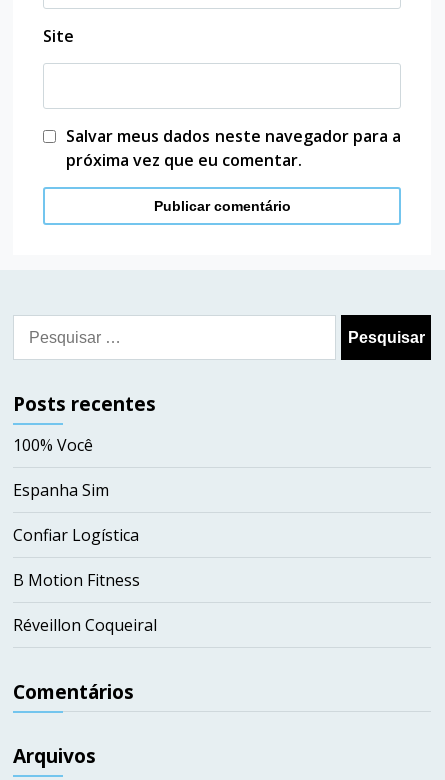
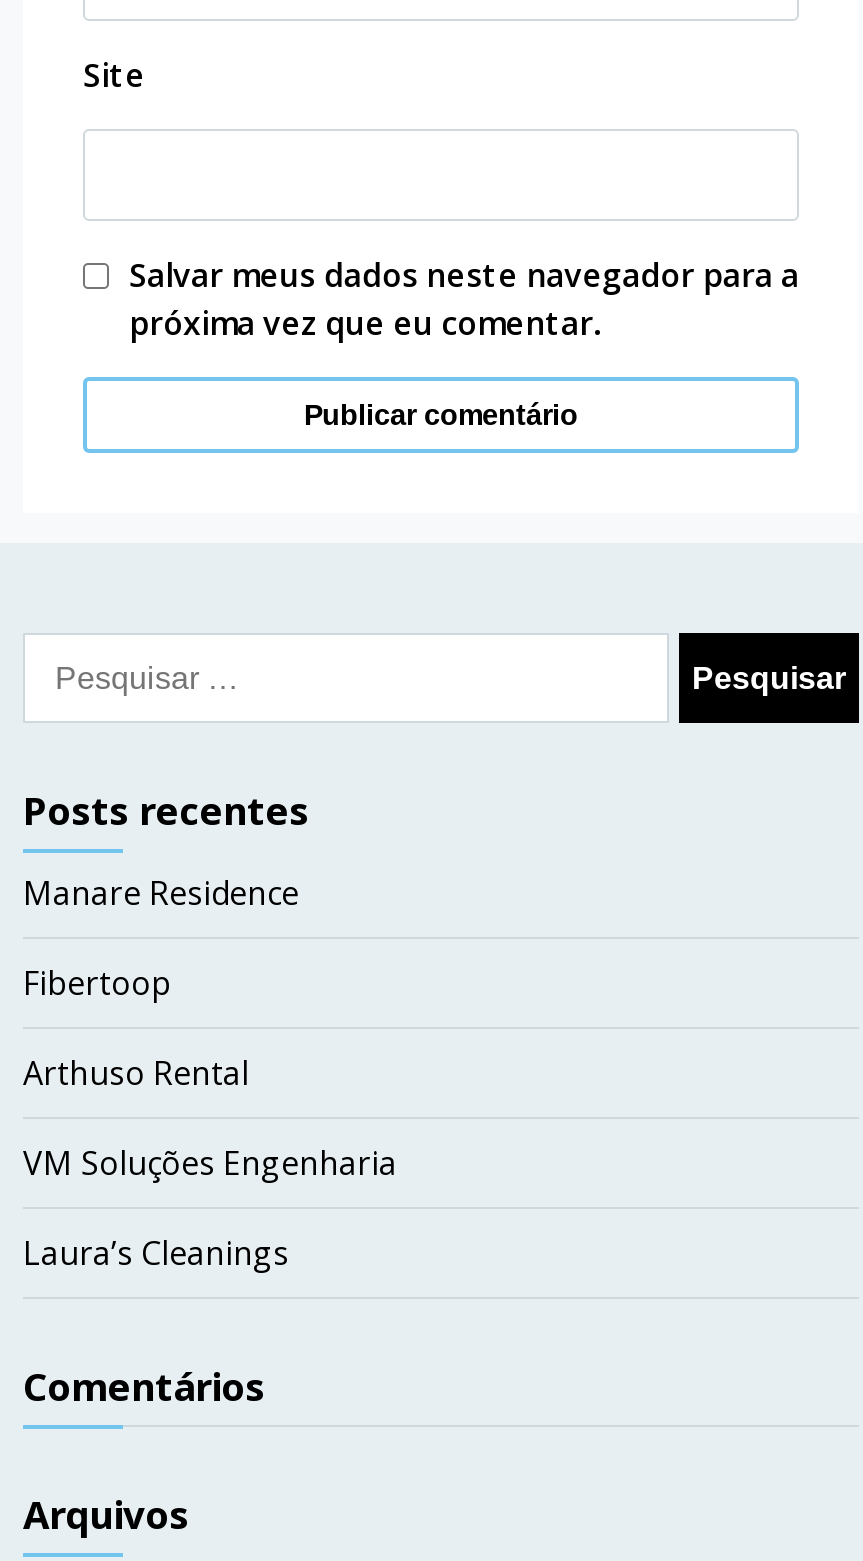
- 100% Você
+ Manare Residence

- Espanha Sim
+ Fibertoop

- Confiar Logística
+ Arthuso Rental

- B Motion Fitness
+ VM Soluções Engenharia

- Réveillon Coqueiral
+ Laura’s Cleanings
